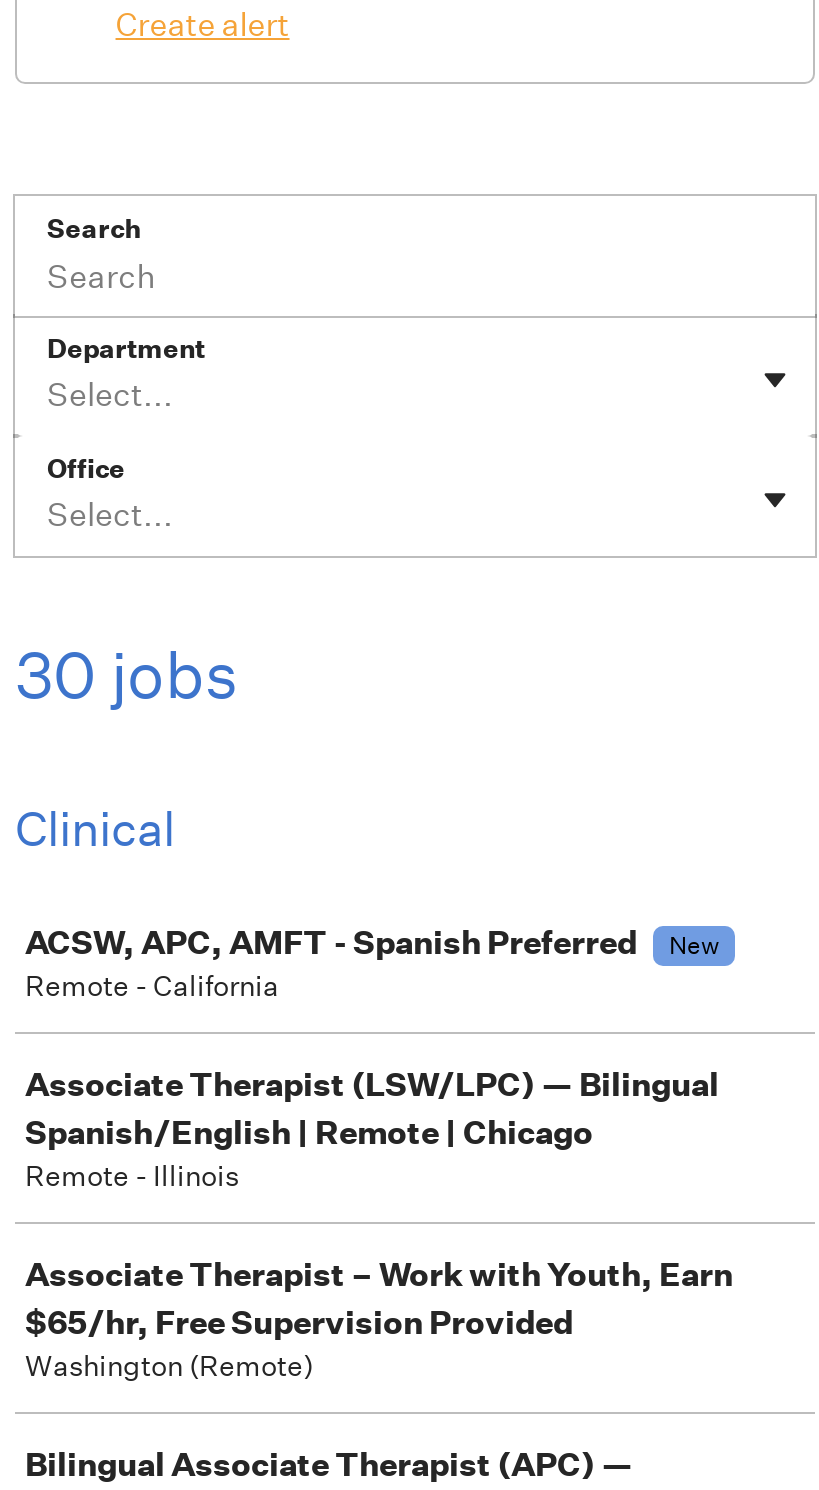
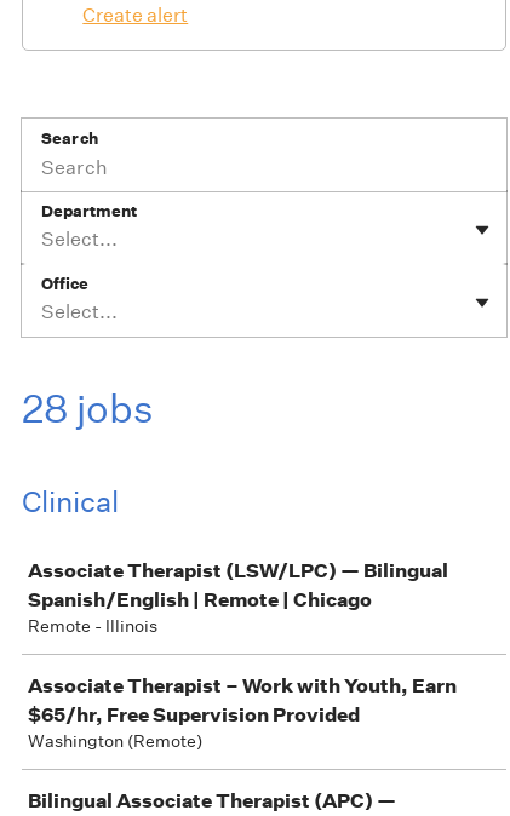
- 30 jobs
+ 28 jobs

- ACSW, APC, AMFT - Spanish Preferred
- New
- Remote - California
